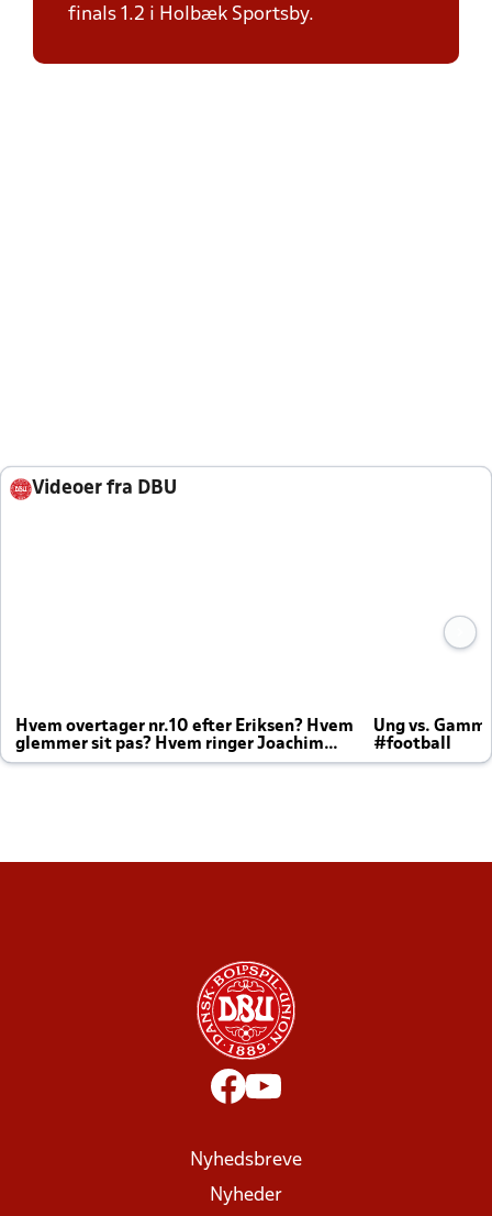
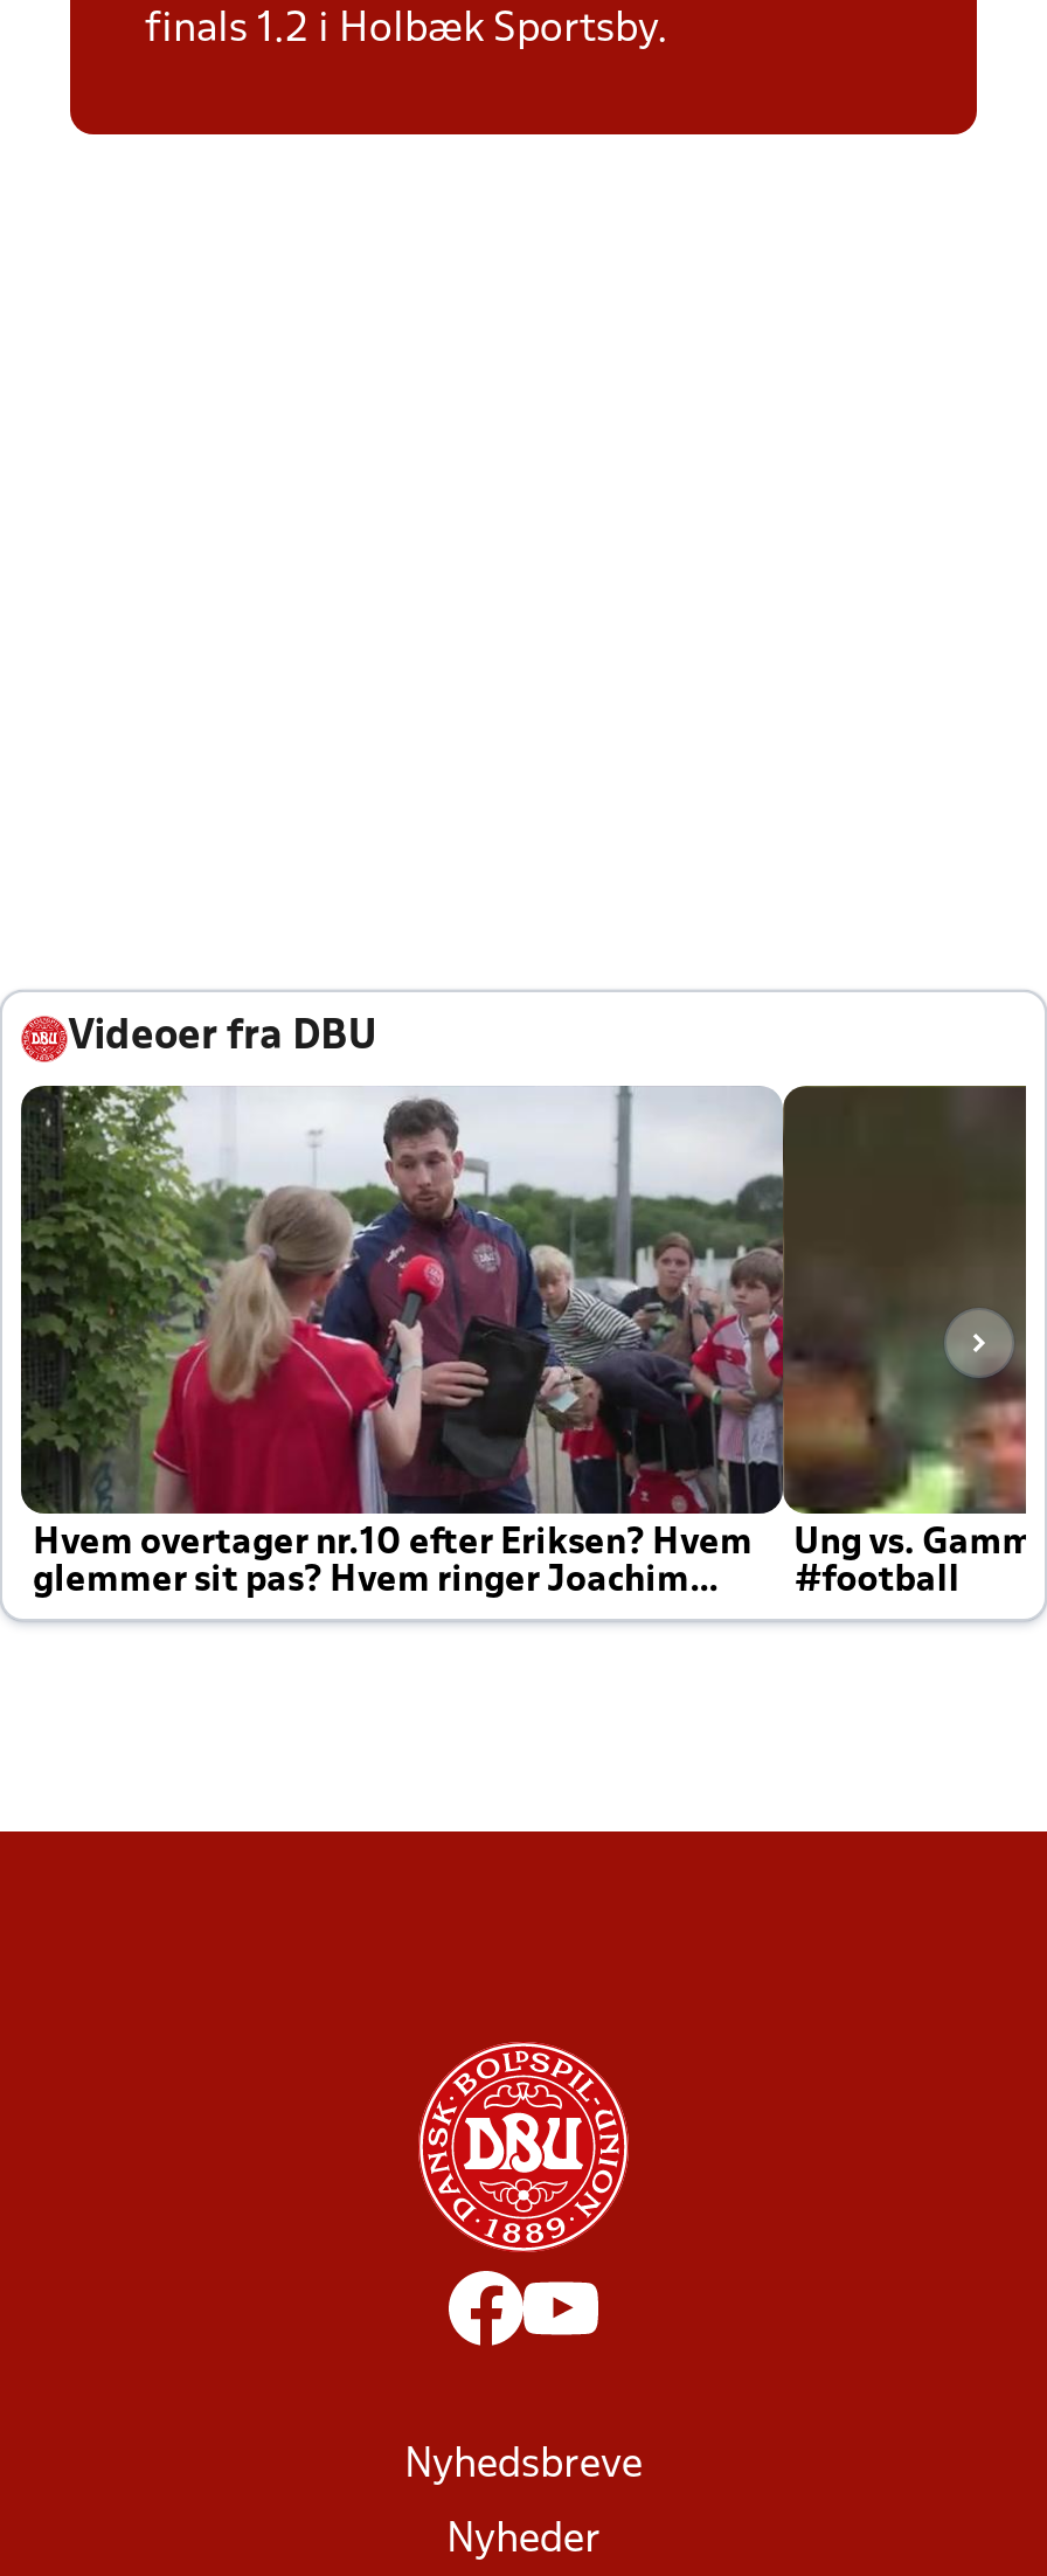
+ [image]
